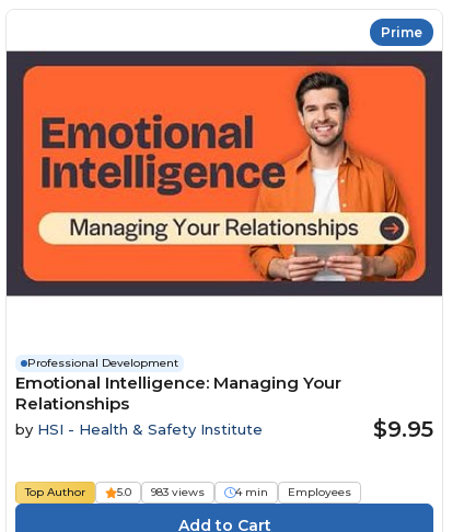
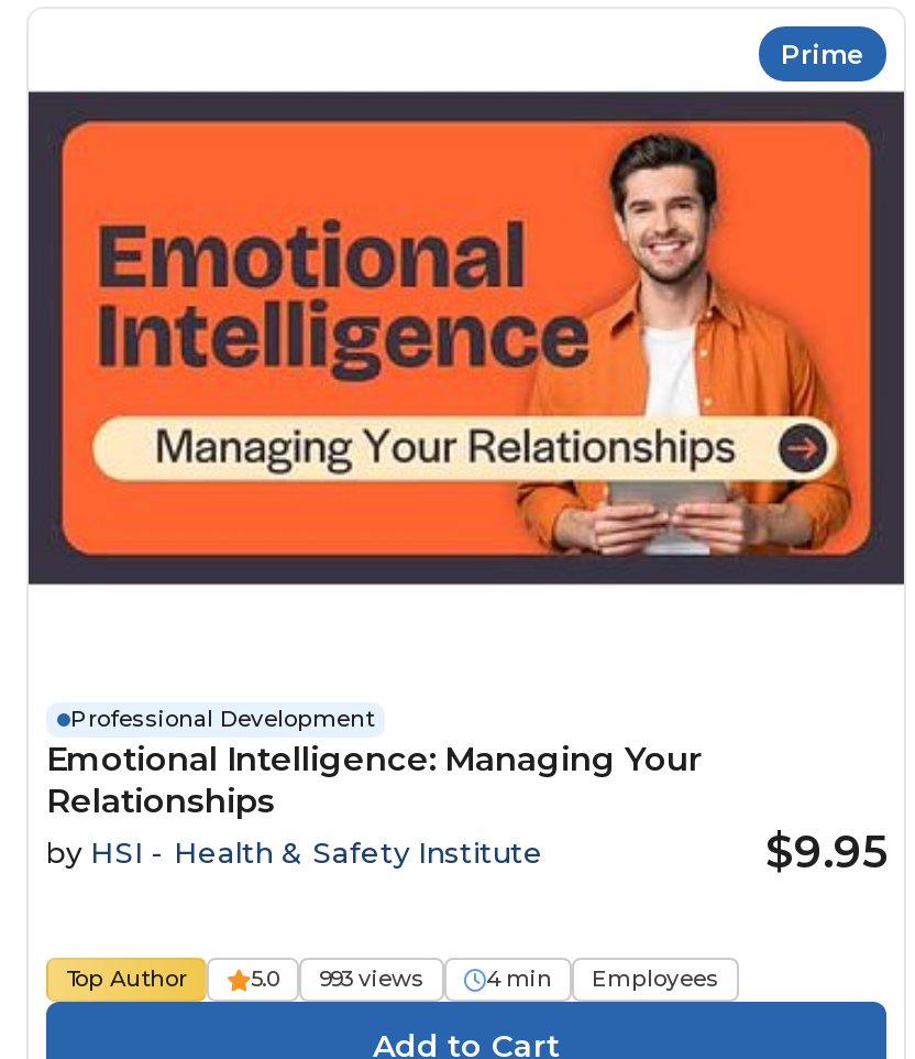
- 5.0 983 views
+ 5.0 993 views
